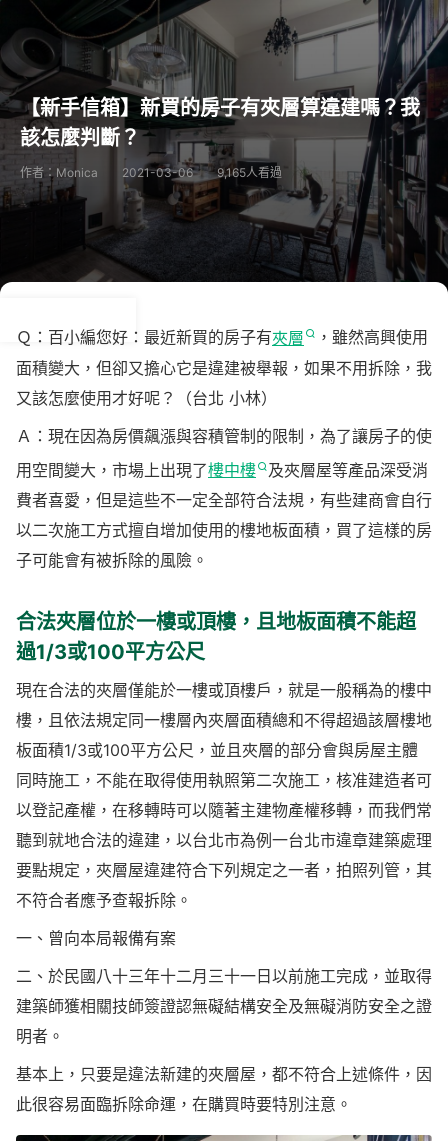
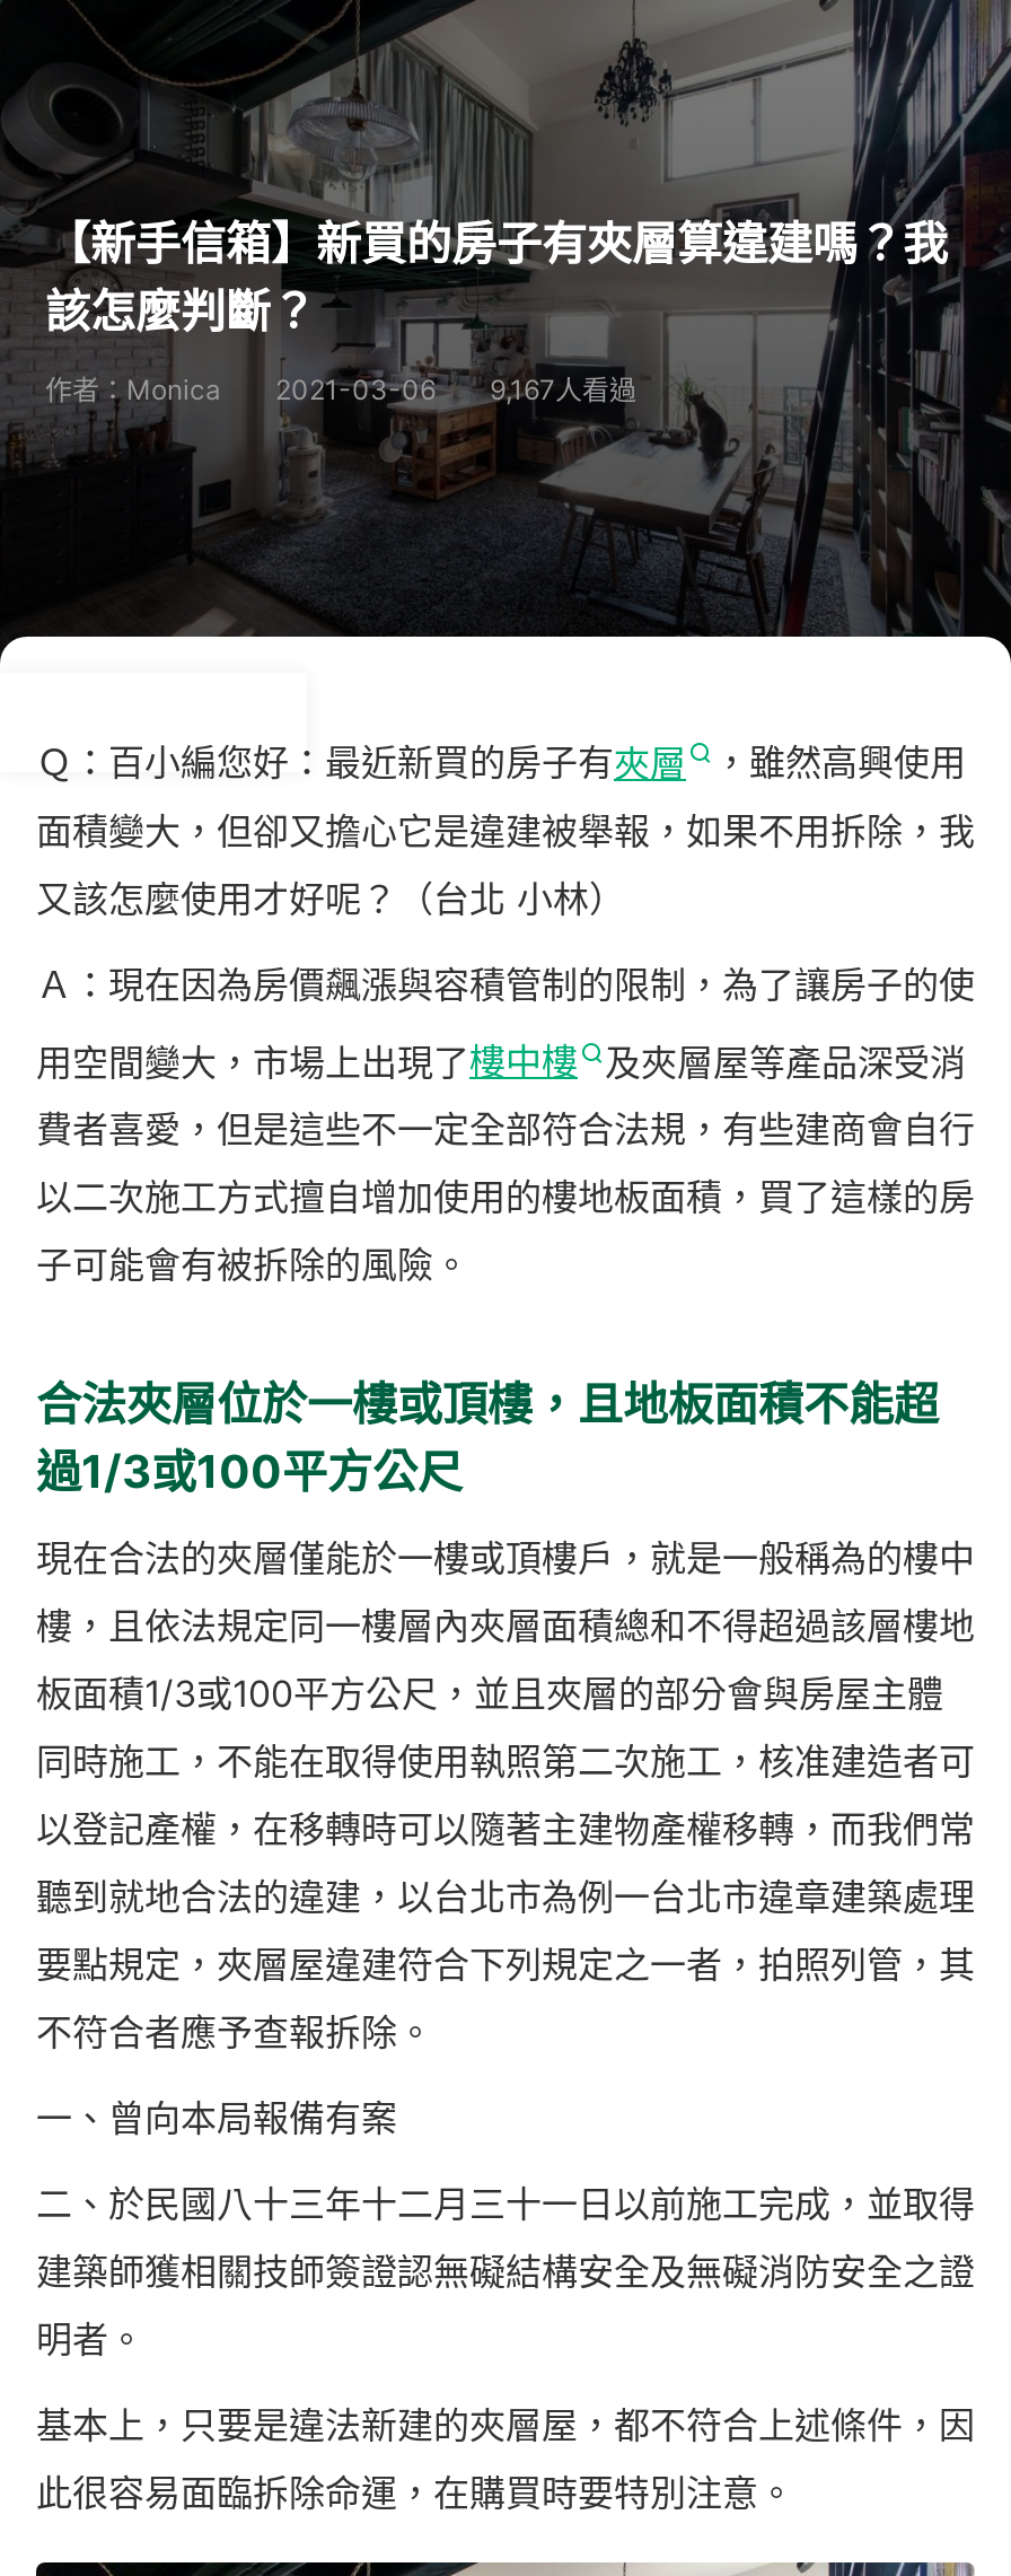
- 作者：Monica 2021-03-06 9,165人看過
+ 作者：Monica 2021-03-06 9,167人看過
